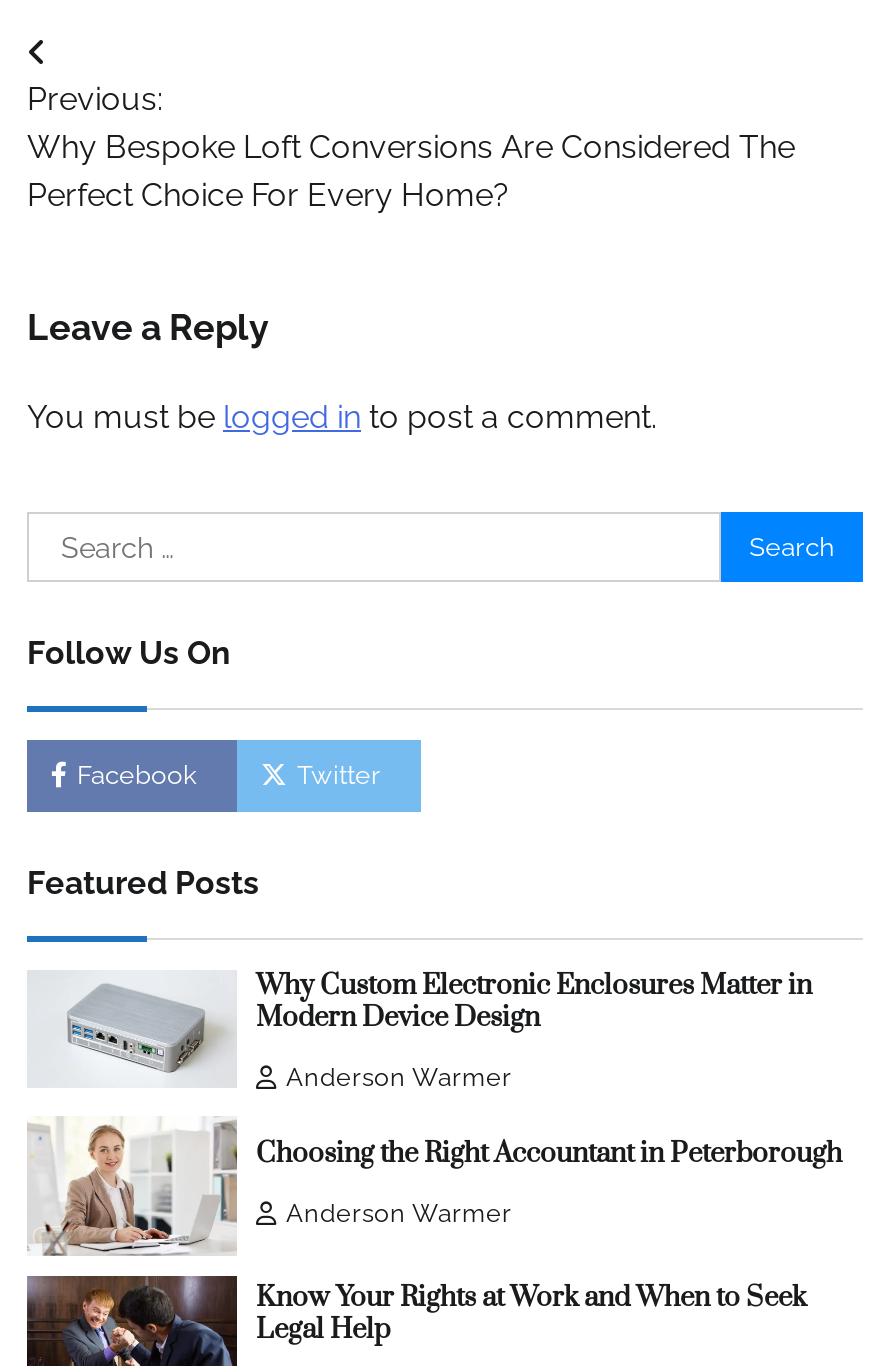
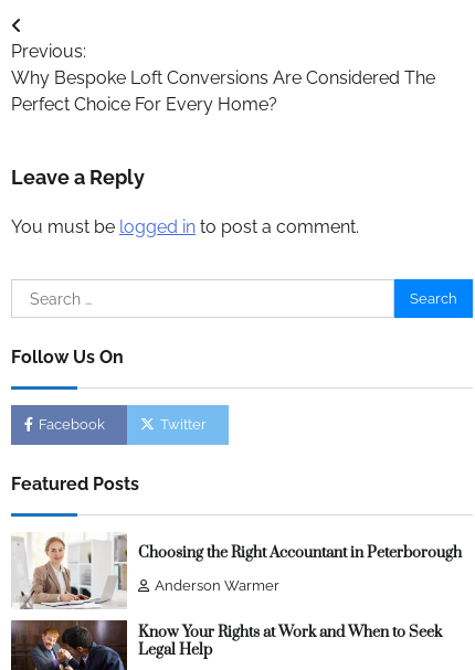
- [image]
- Why Custom Electronic Enclosures Matter in
- Modern Device Design
- Anderson Warmer
